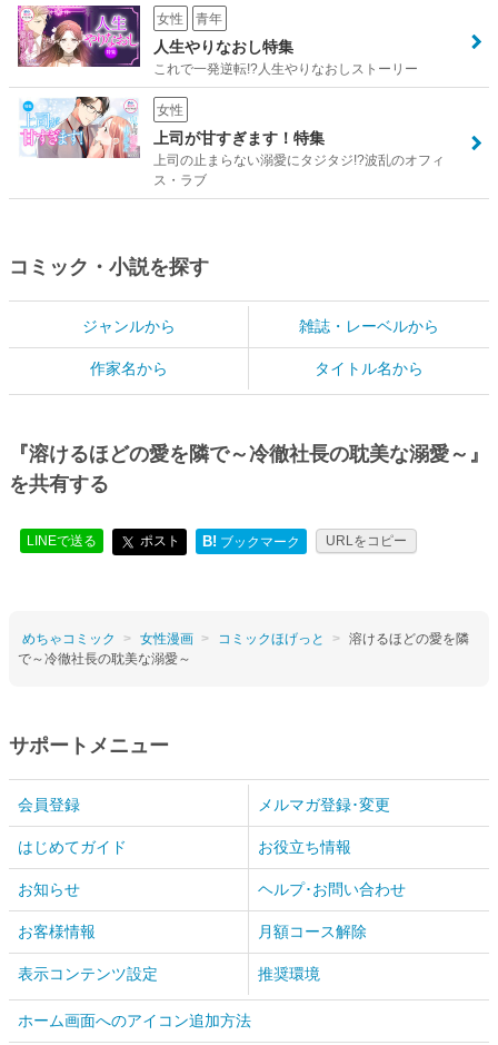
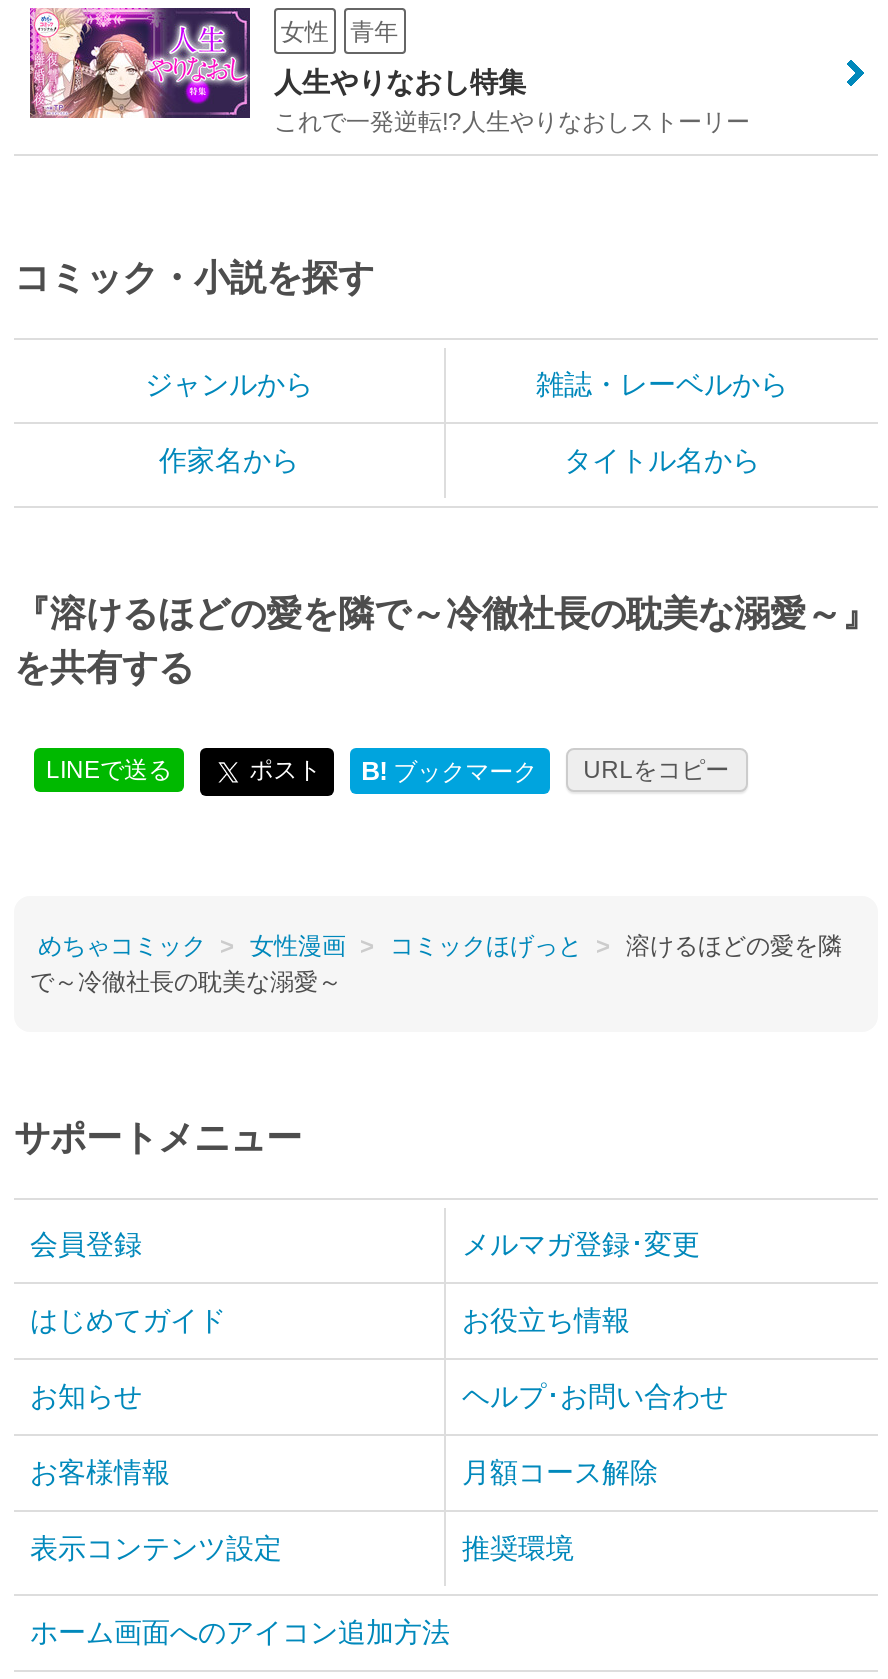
- [image]
- 女性
- 上司が甘すぎます！特集
- 上司の止まらない溺愛にタジタジ!?波乱のオフィ
- ス・ラブ
